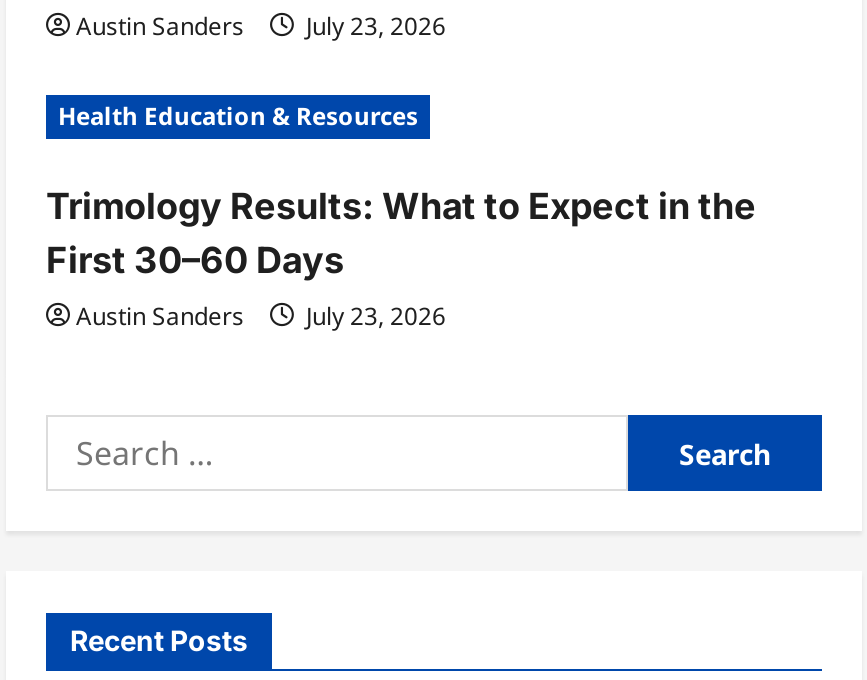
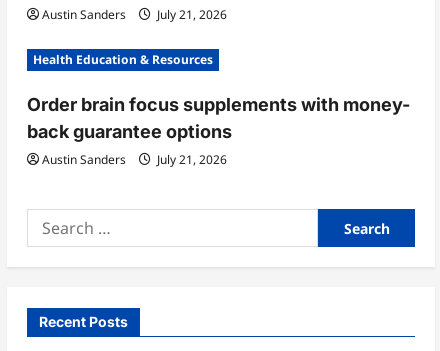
- Austin Sanders July 23, 2026
+ Austin Sanders July 21, 2026

- Trimology Results: What to Expect in the
- First 30–60 Days
+ Order brain focus supplements with money-
+ back guarantee options

- Austin Sanders July 23, 2026
+ Austin Sanders July 21, 2026
